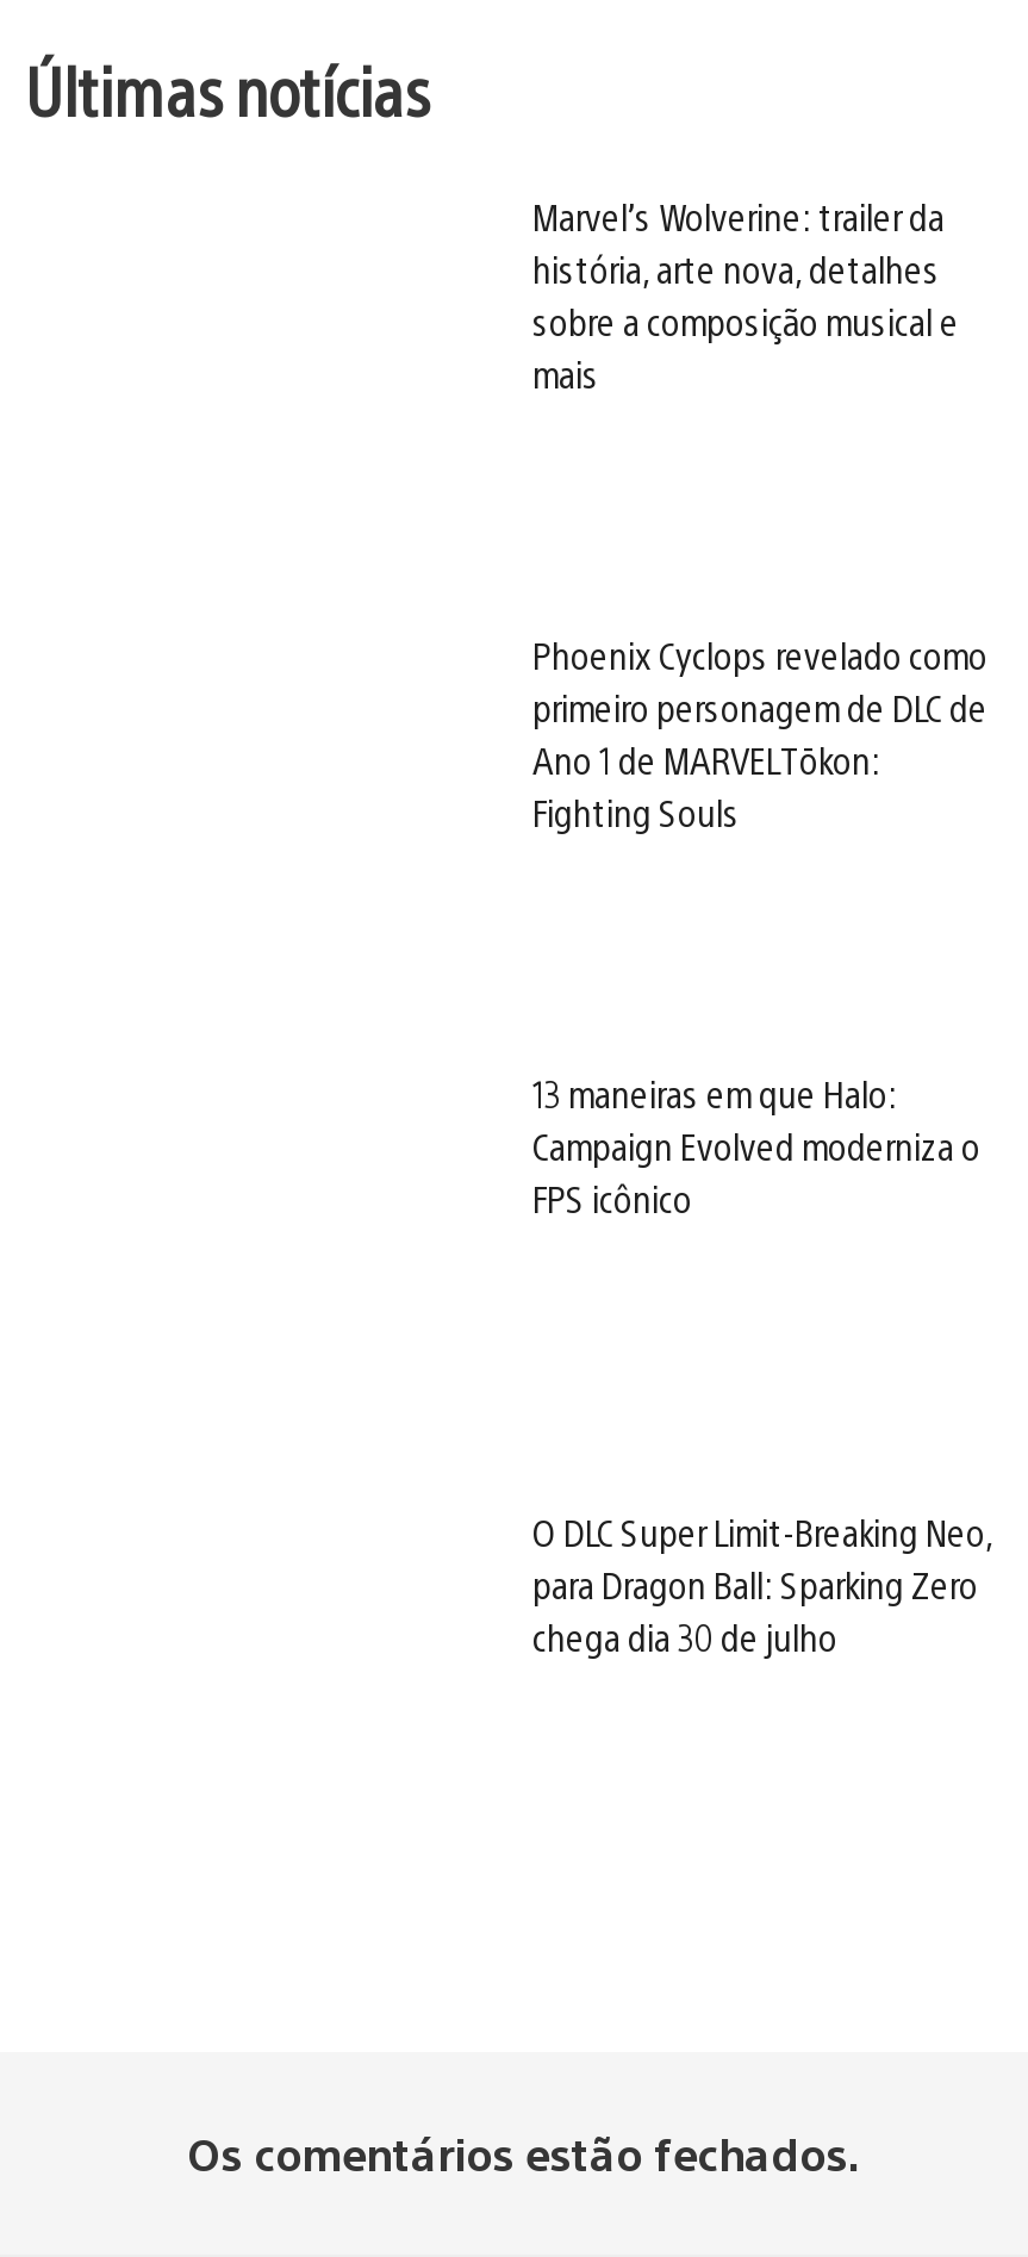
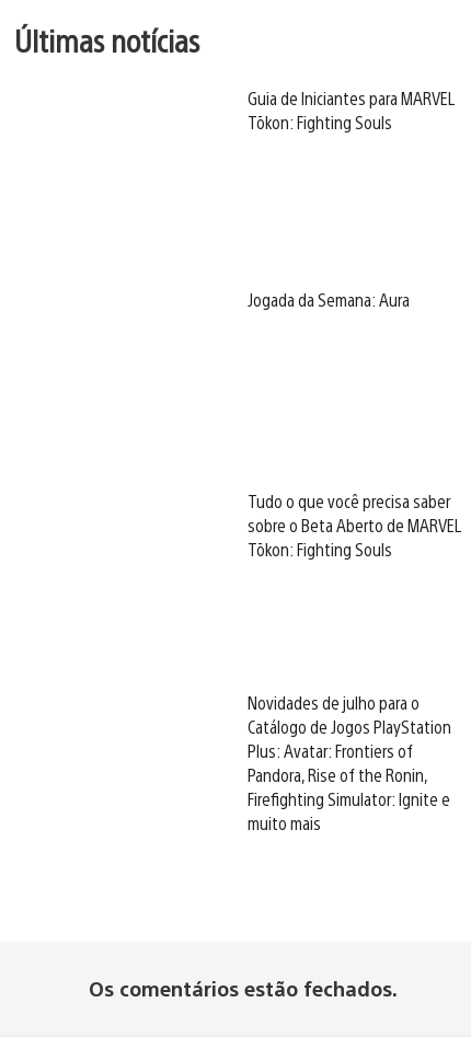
- Marvel’s Wolverine: trailer da
- história, arte nova, detalhes
- sobre a composição musical e
- mais
+ Guia de Iniciantes para MARVEL
+ Tōkon: Fighting Souls

- Phoenix Cyclops revelado como
- primeiro personagem de DLC de
- Ano 1 de MARVEL Tōkon:
- Fighting Souls
+ Jogada da Semana: Aura

- 13 maneiras em que Halo:
- Campaign Evolved moderniza o
- FPS icônico
+ Tudo o que você precisa saber
+ sobre o Beta Aberto de MARVEL
+ Tōkon: Fighting Souls

- O DLC Super Limit-Breaking Neo,
- para Dragon Ball: Sparking Zero
- chega dia 30 de julho
+ Novidades de julho para o
+ Catálogo de Jogos PlayStation
+ Plus: Avatar: Frontiers of
+ Pandora, Rise of the Ronin,
+ Firefighting Simulator: Ignite e
+ muito mais
